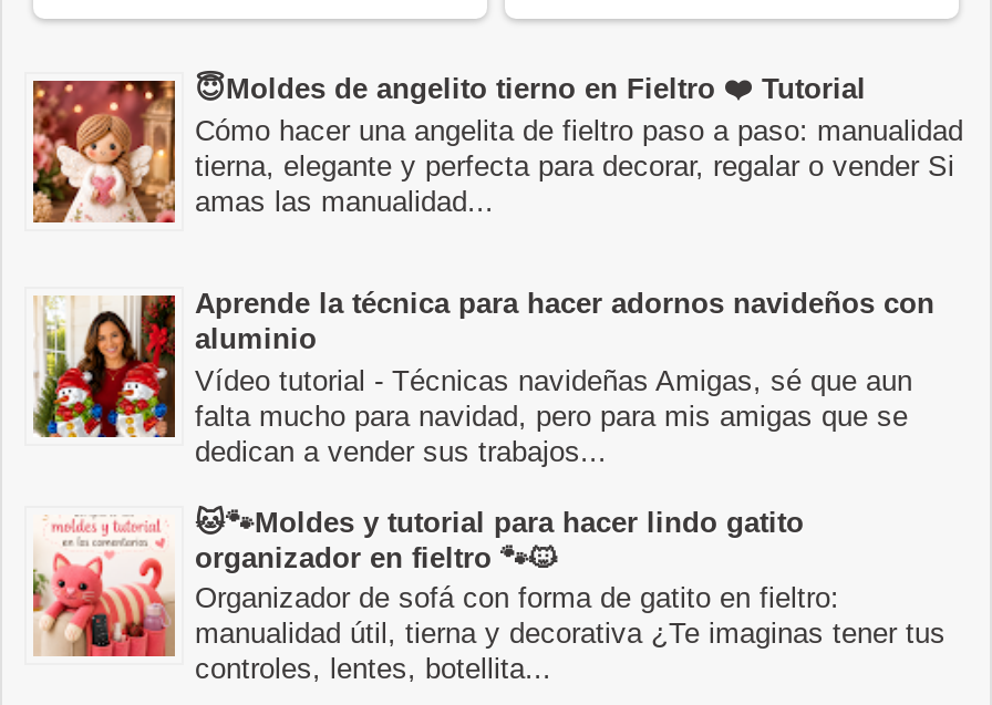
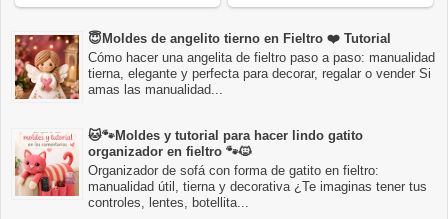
- [image]
- Aprende la técnica para hacer adornos navideños con
- aluminio
- Vídeo tutorial - Técnicas navideñas Amigas, sé que aun
- falta mucho para navidad, pero para mis amigas que se
- dedican a vender sus trabajos...
